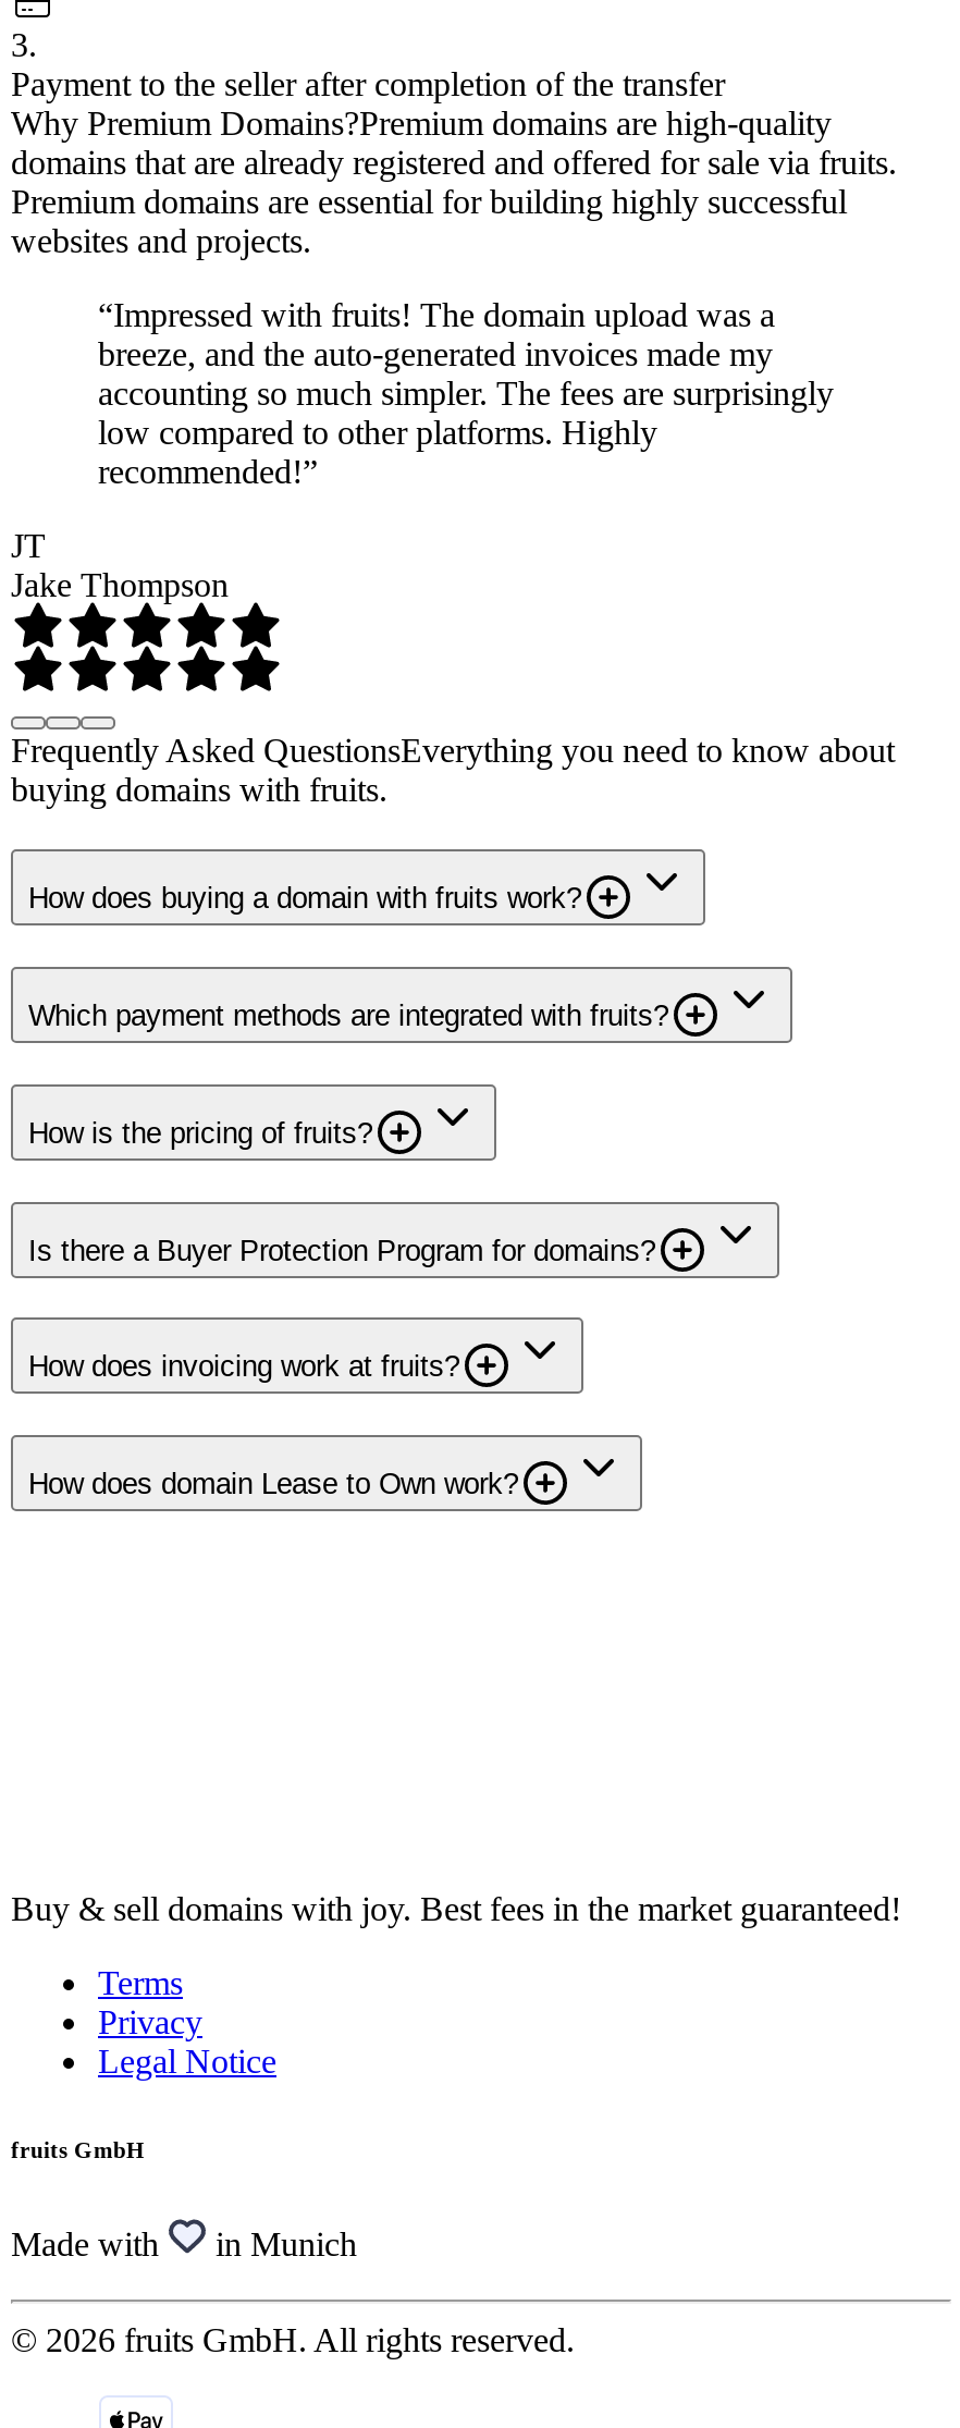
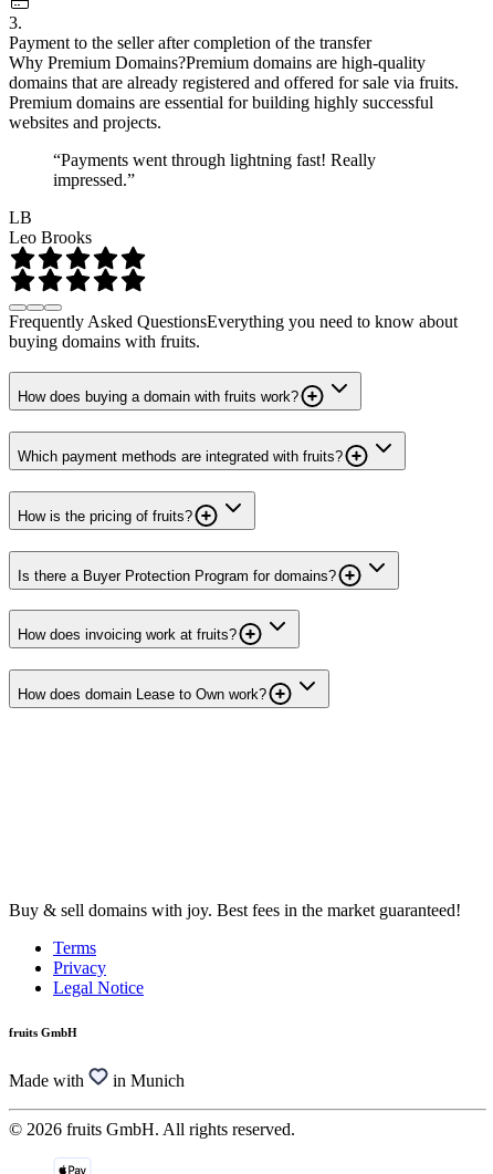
- “Impressed with fruits! The domain upload was a
- breeze, and the auto-generated invoices made my
- accounting so much simpler. The fees are surprisingly
- low compared to other platforms. Highly
- recommended!”
+ “Payments went through lightning fast! Really
+ impressed.”

- JT
- Jake Thompson
+ LB
+ Leo Brooks
